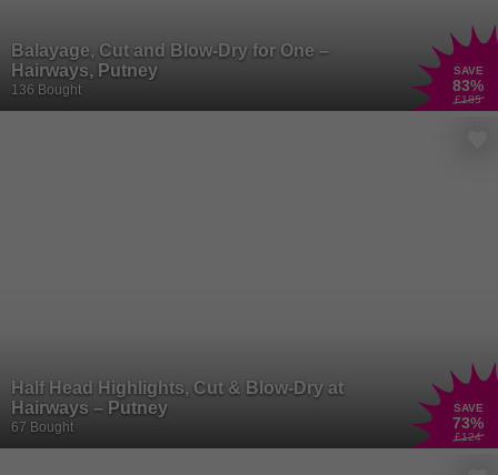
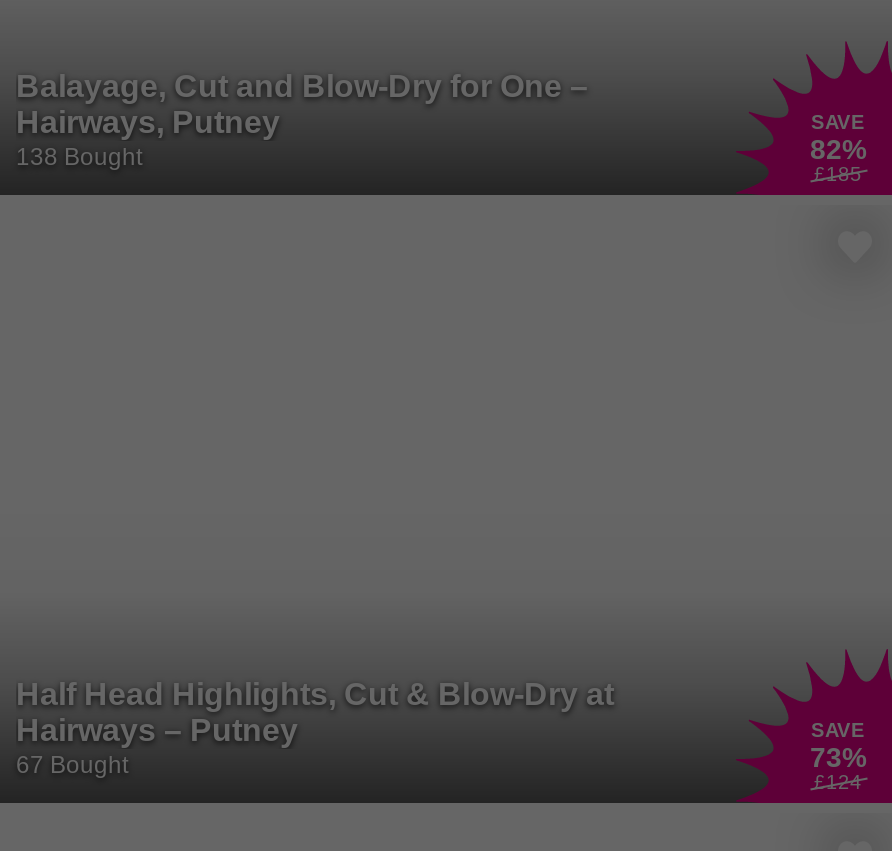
- 136 Bought
+ 138 Bought

- 83%
+ 82%
